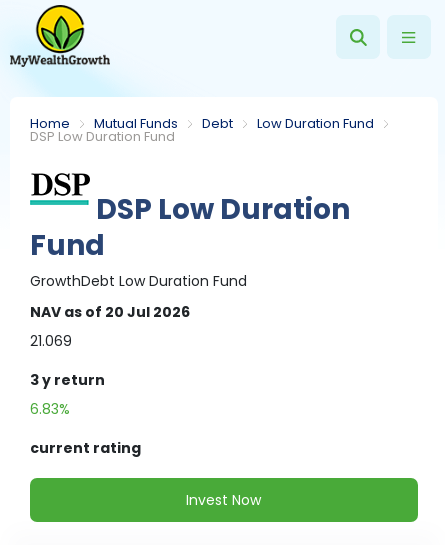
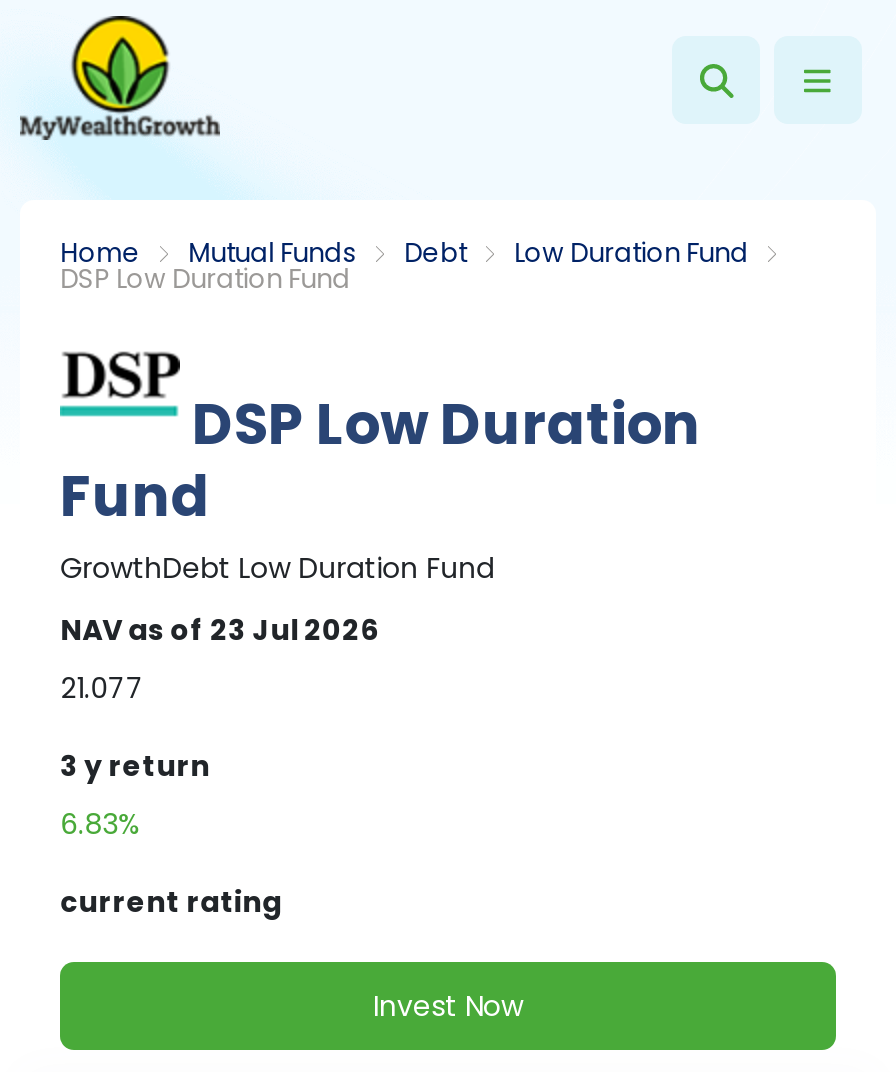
- NAV as of 20 Jul 2026
+ NAV as of 23 Jul 2026

- 21.069
+ 21.077
